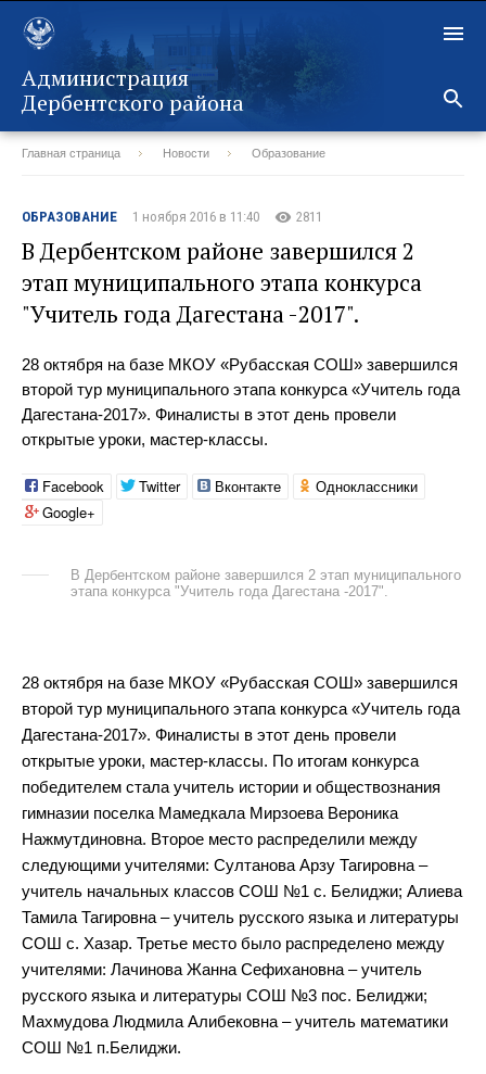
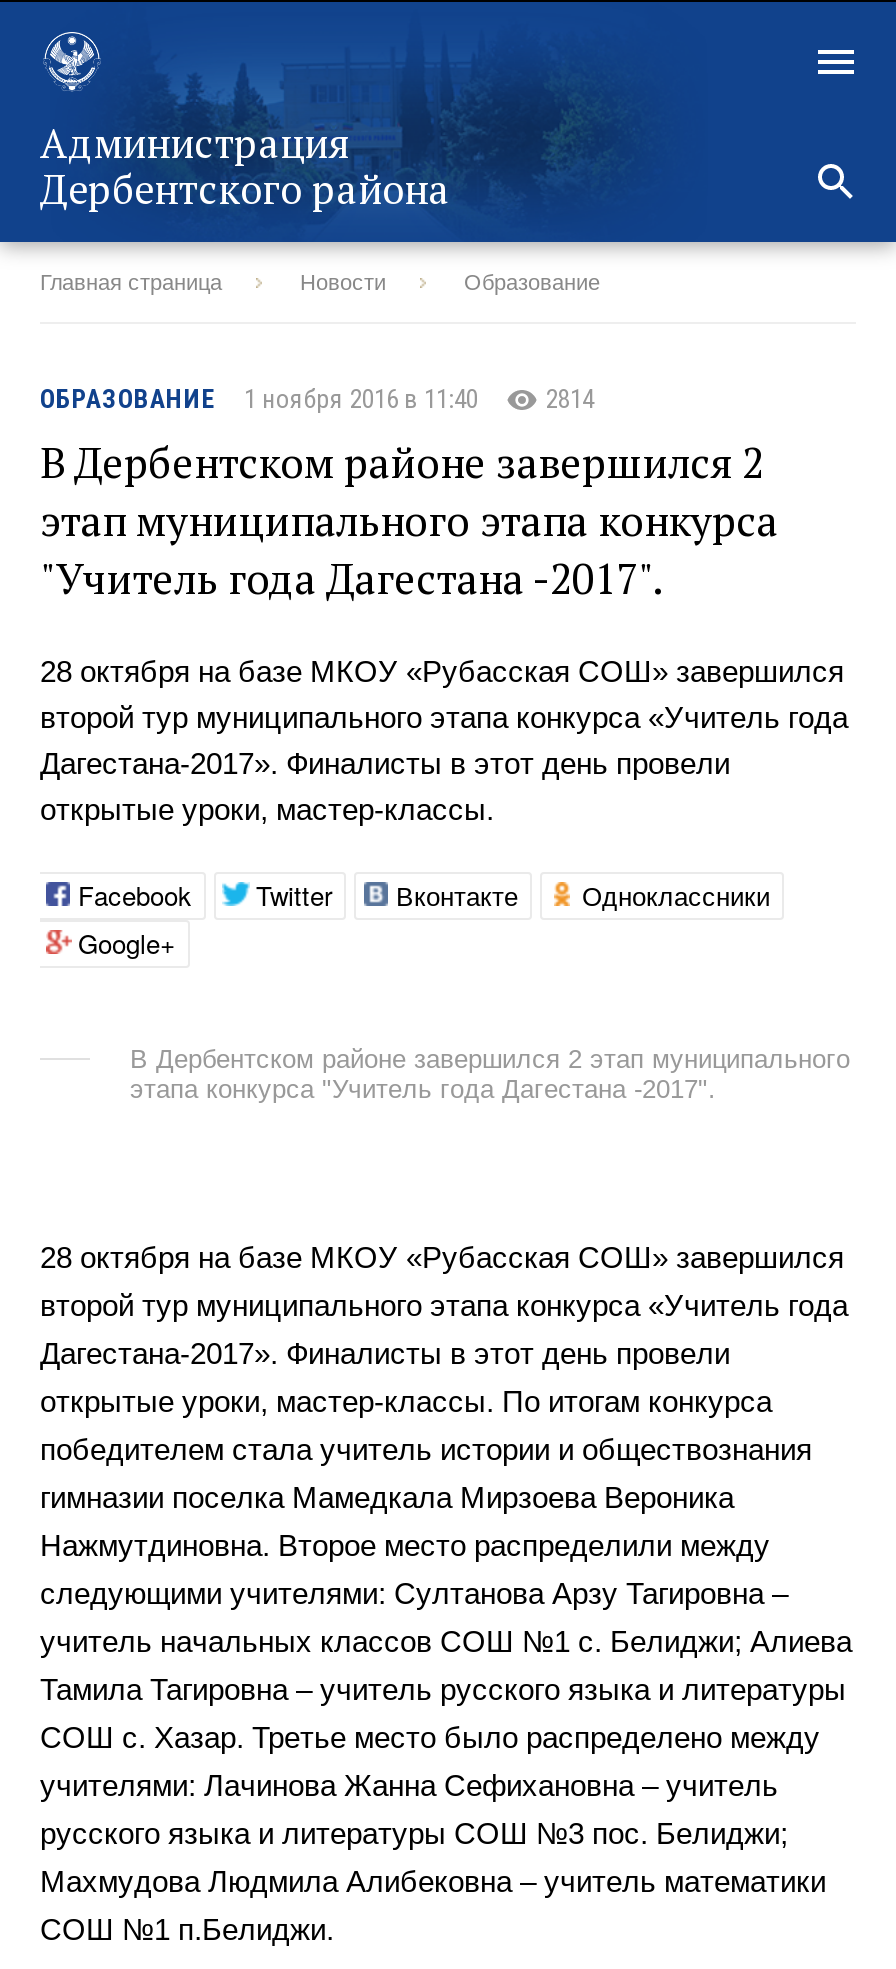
- 2811
+ 2814
